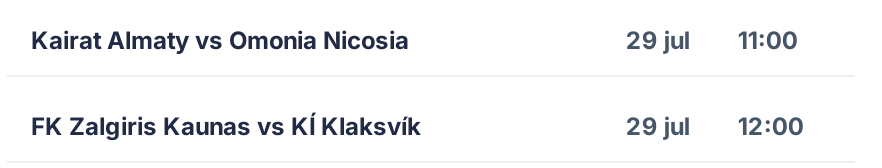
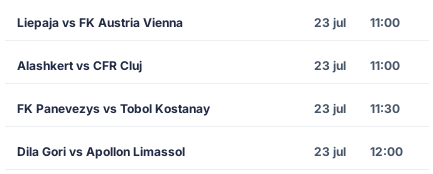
- Kairat Almaty vs Omonia Nicosia
- 29 jul
+ Liepaja vs FK Austria Vienna
+ 23 jul

- FK Zalgiris Kaunas vs KÍ Klaksvík
- 29 jul
+ Alashkert vs CFR Cluj
+ 23 jul
+ 11:00
+ FK Panevezys vs Tobol Kostanay
+ 23 jul
+ 11:30
+ Dila Gori vs Apollon Limassol
+ 23 jul
